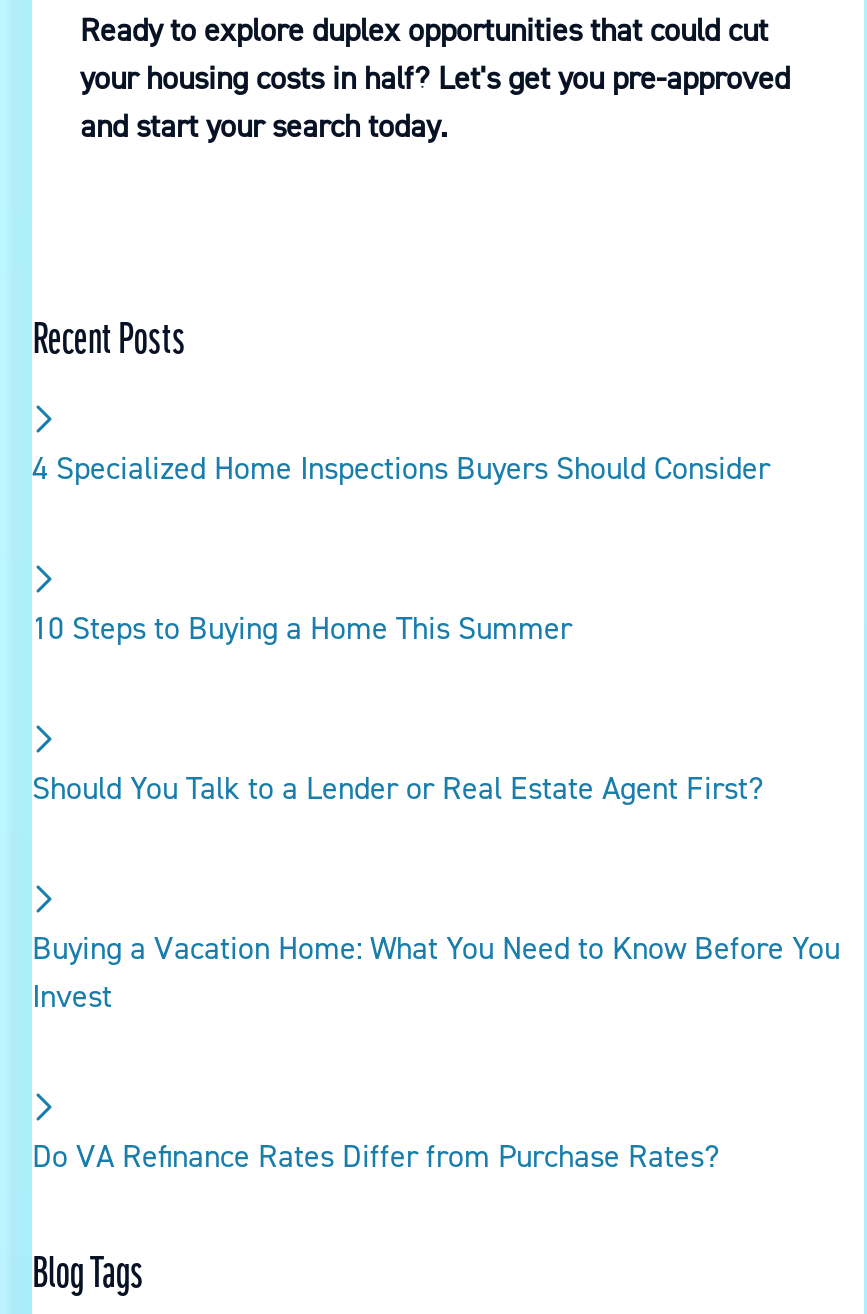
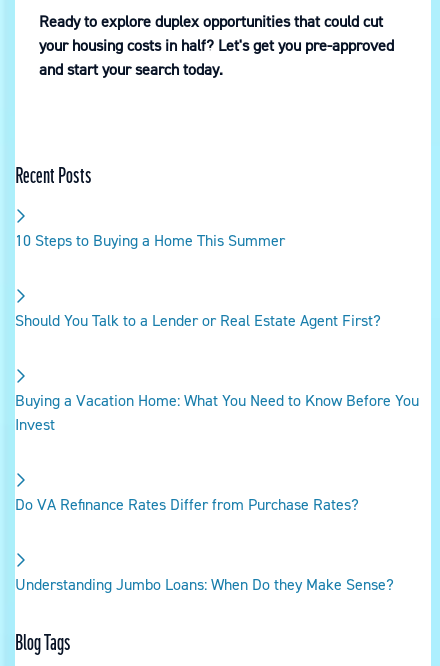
- 4 Specialized Home Inspections Buyers Should Consider

moved up: 10 Steps to Buying a Home This Summer | Should You Talk to a Lender or Real Estate Agent First? | Buying a Vacation Home: What You Need to Know Before You | Invest | Do VA Refinance Rates Differ from Purchase Rates?

+ Understanding Jumbo Loans: When Do they Make Sense?
